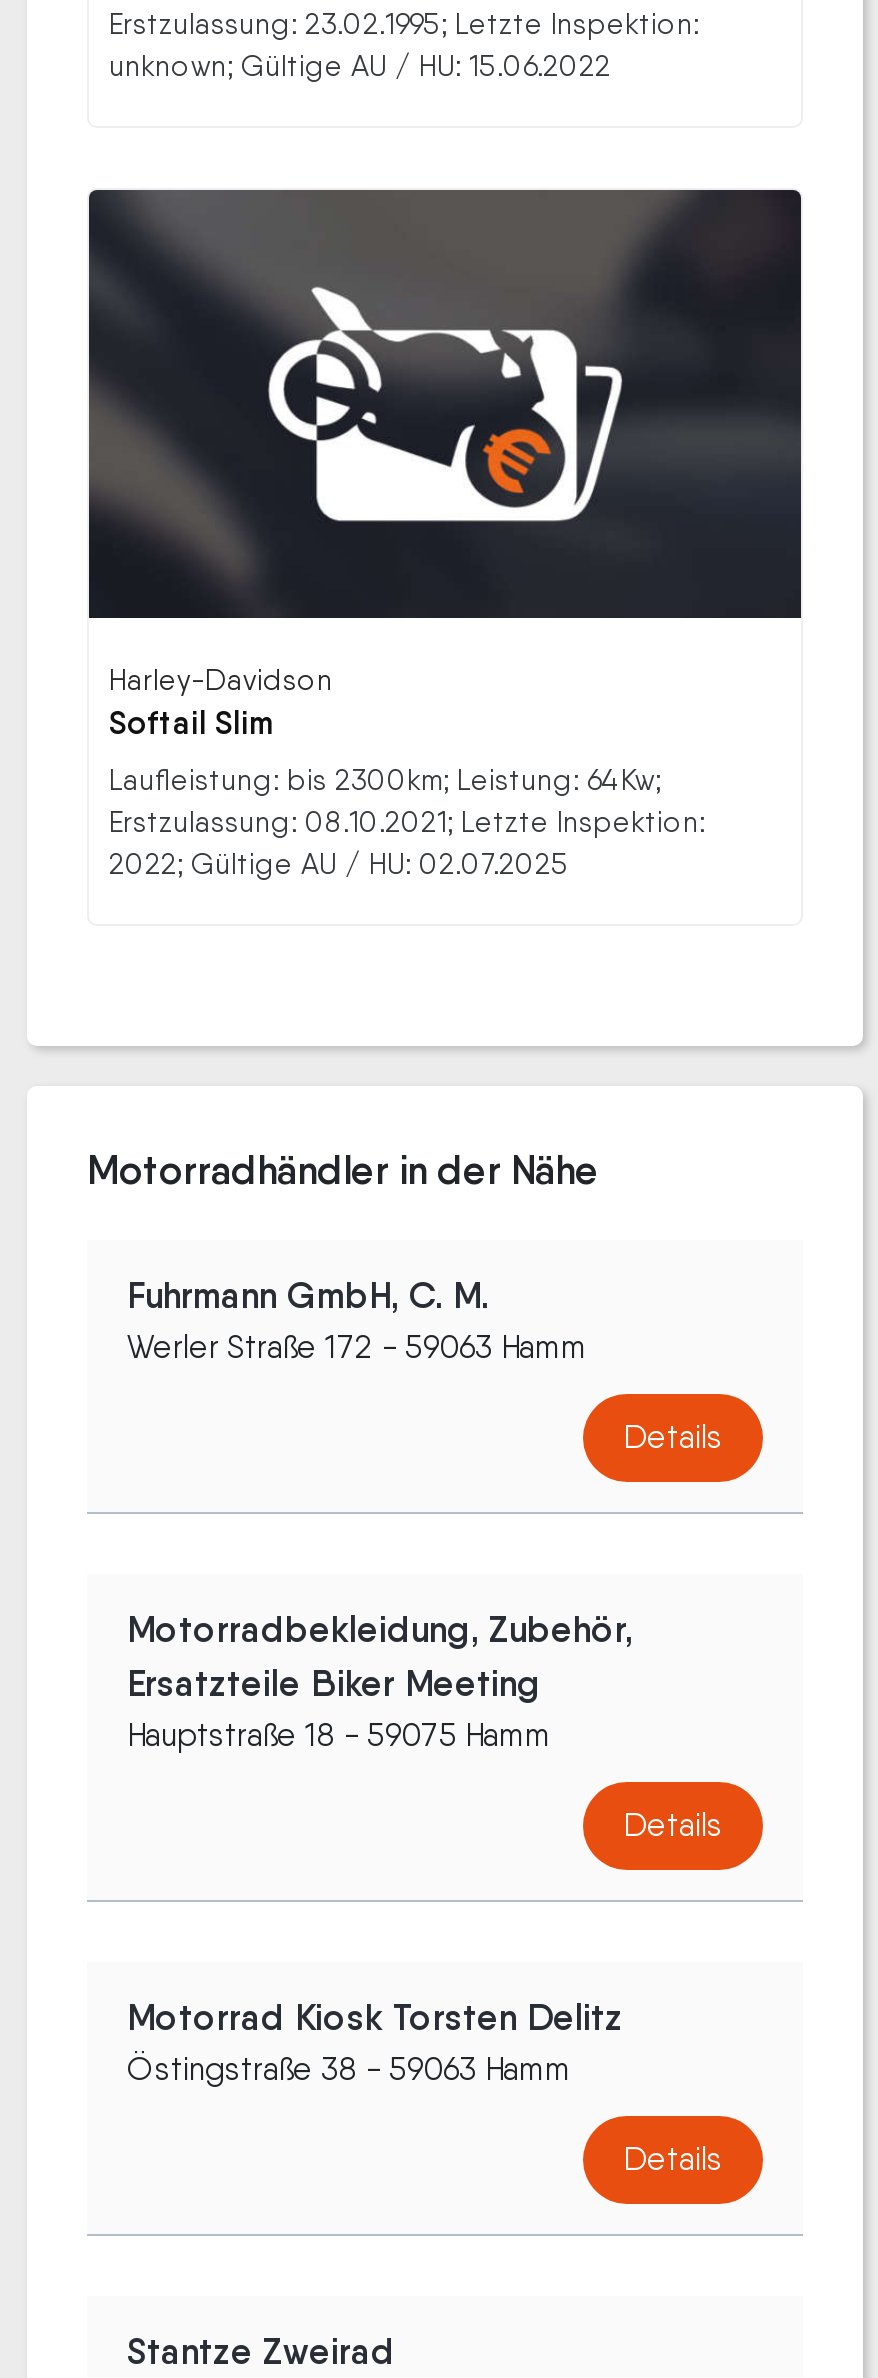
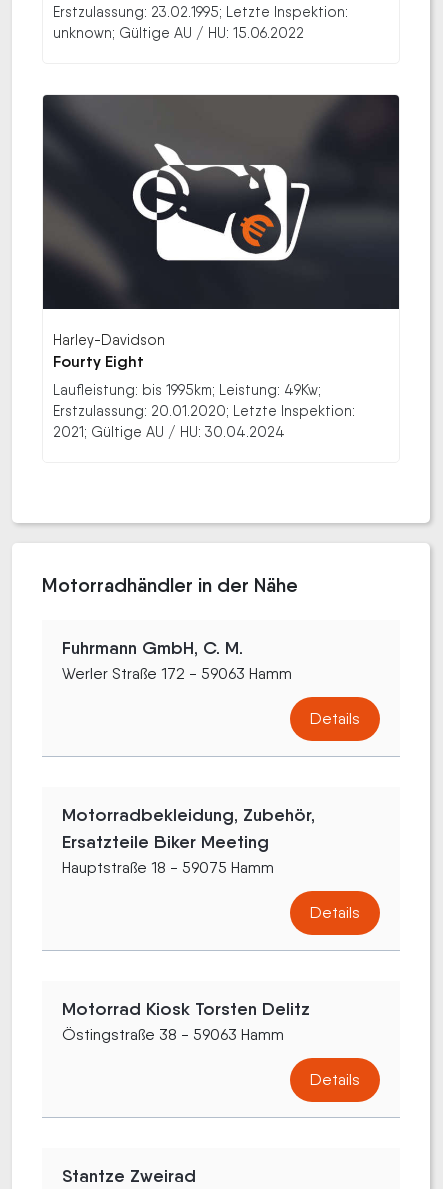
- Softail Slim
+ Fourty Eight

- Laufleistung: bis 2300km; Leistung: 64Kw;
- Erstzulassung: 08.10.2021; Letzte Inspektion:
- 2022; Gültige AU / HU: 02.07.2025
+ Laufleistung: bis 1995km; Leistung: 49Kw;
+ Erstzulassung: 20.01.2020; Letzte Inspektion:
+ 2021; Gültige AU / HU: 30.04.2024
